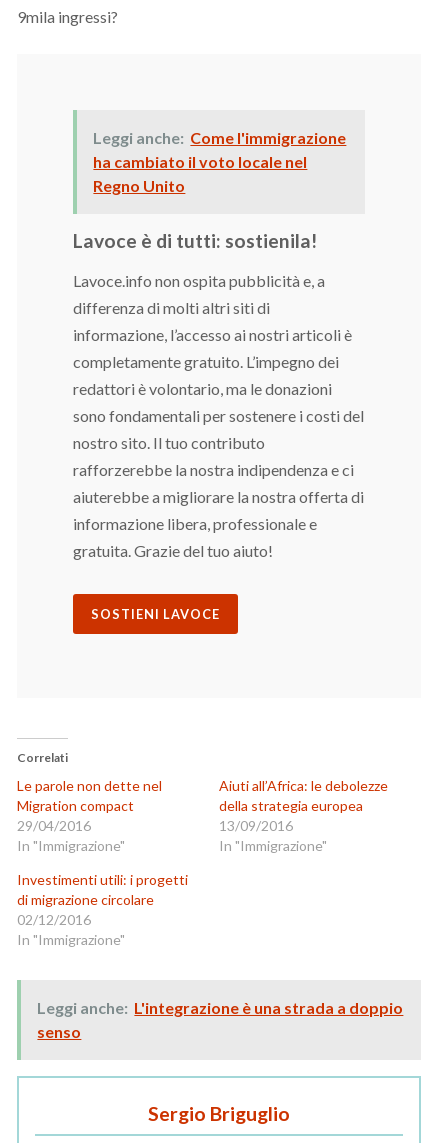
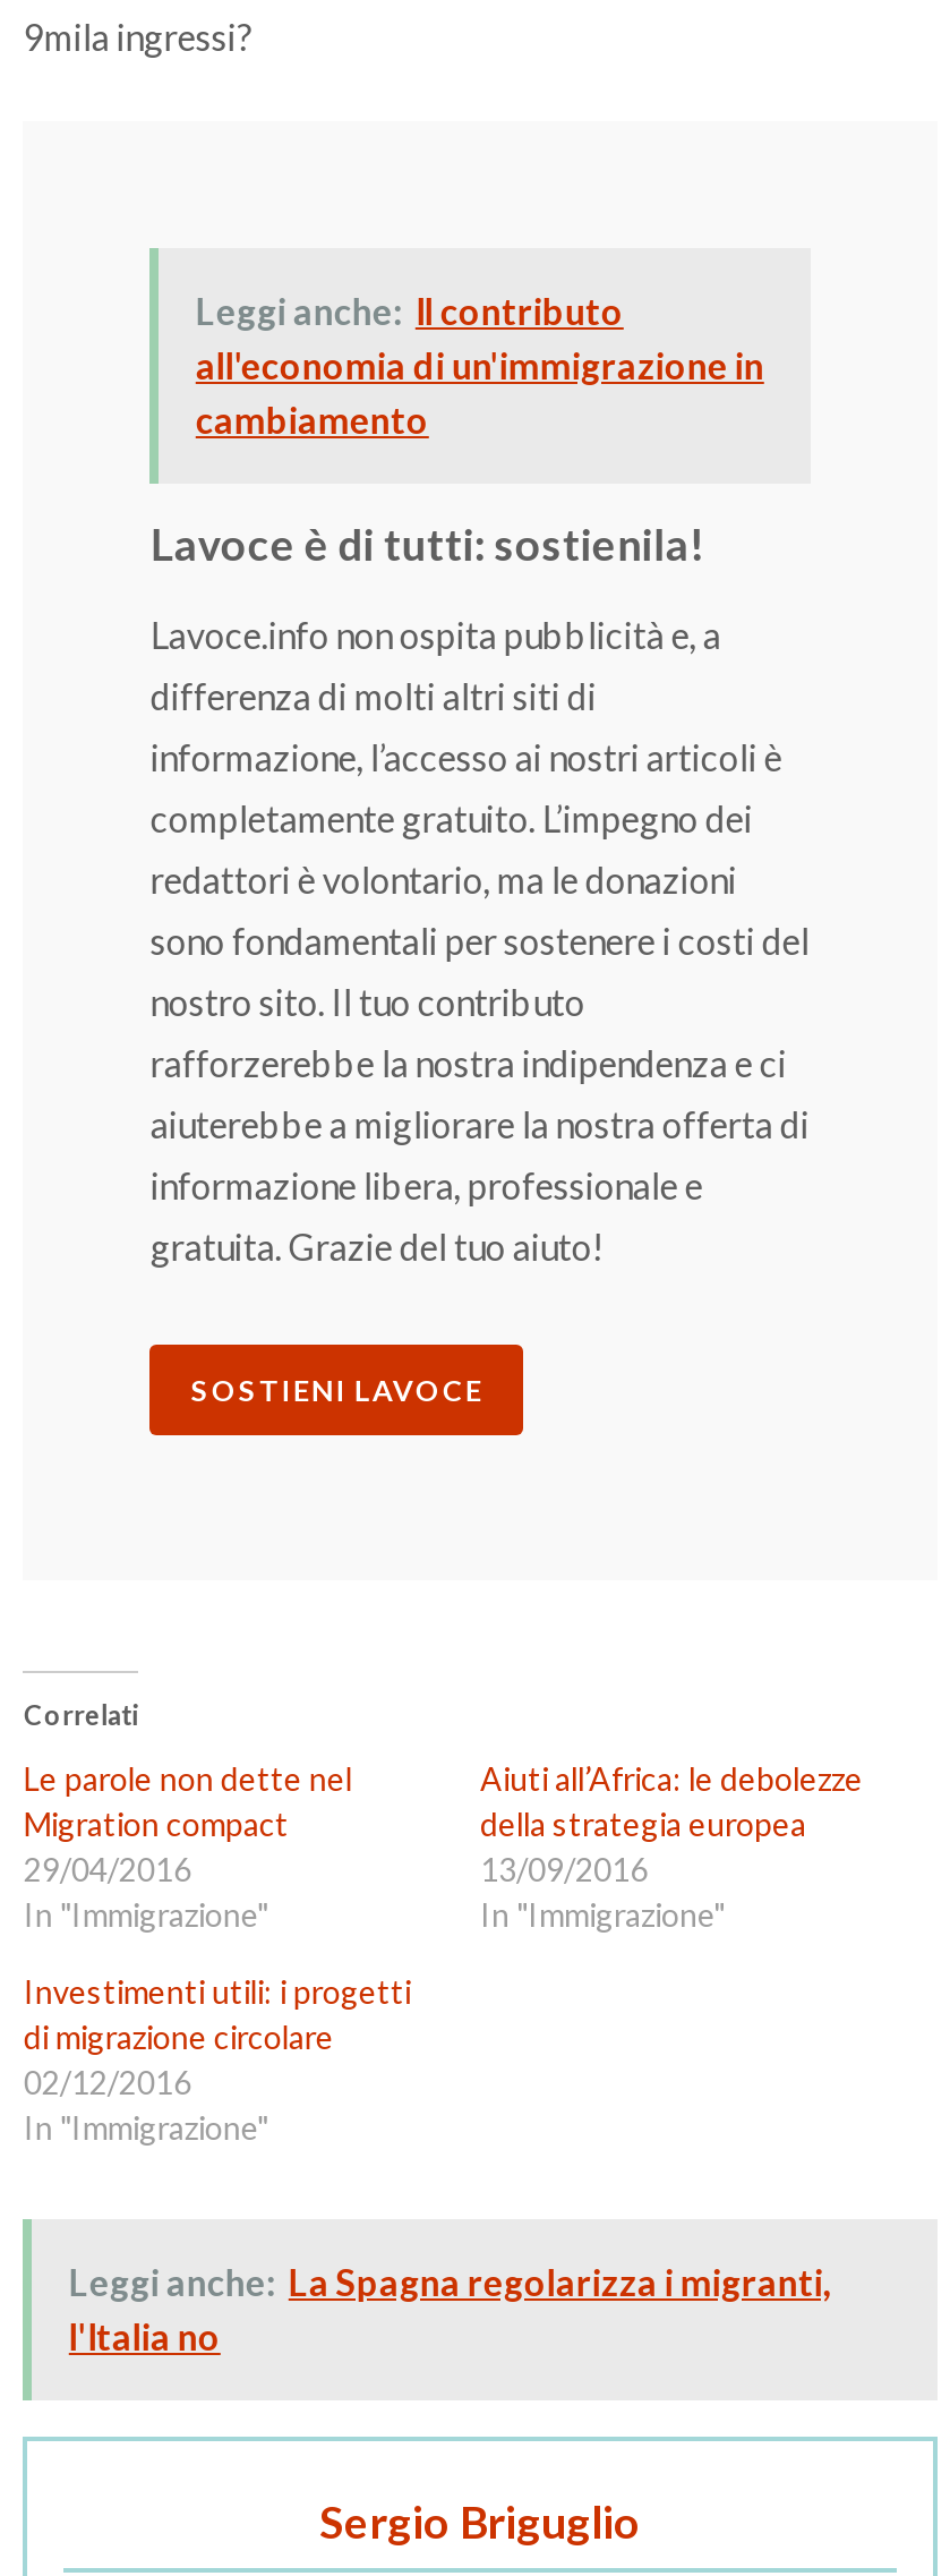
- Leggi anche: Come l'immigrazione
- ha cambiato il voto locale nel
- Regno Unito
+ Leggi anche: Il contributo
+ all'economia di un'immigrazione in
+ cambiamento

- Leggi anche: L'integrazione è una strada a doppio
- senso
+ Leggi anche: La Spagna regolarizza i migranti,
+ l'Italia no
